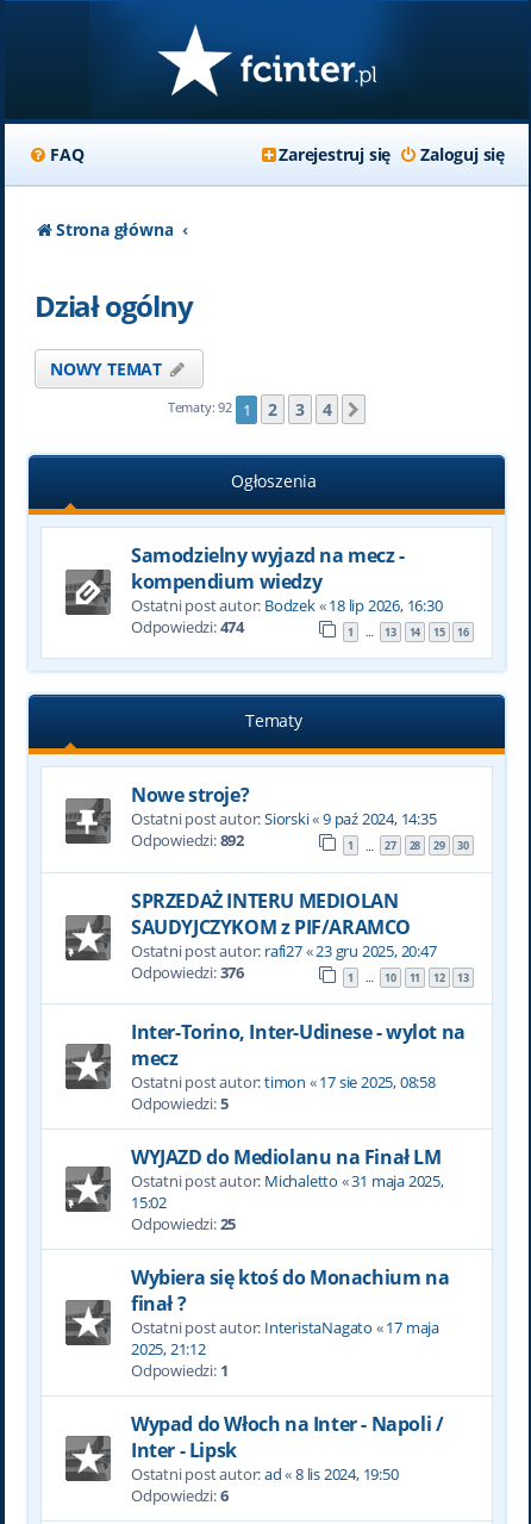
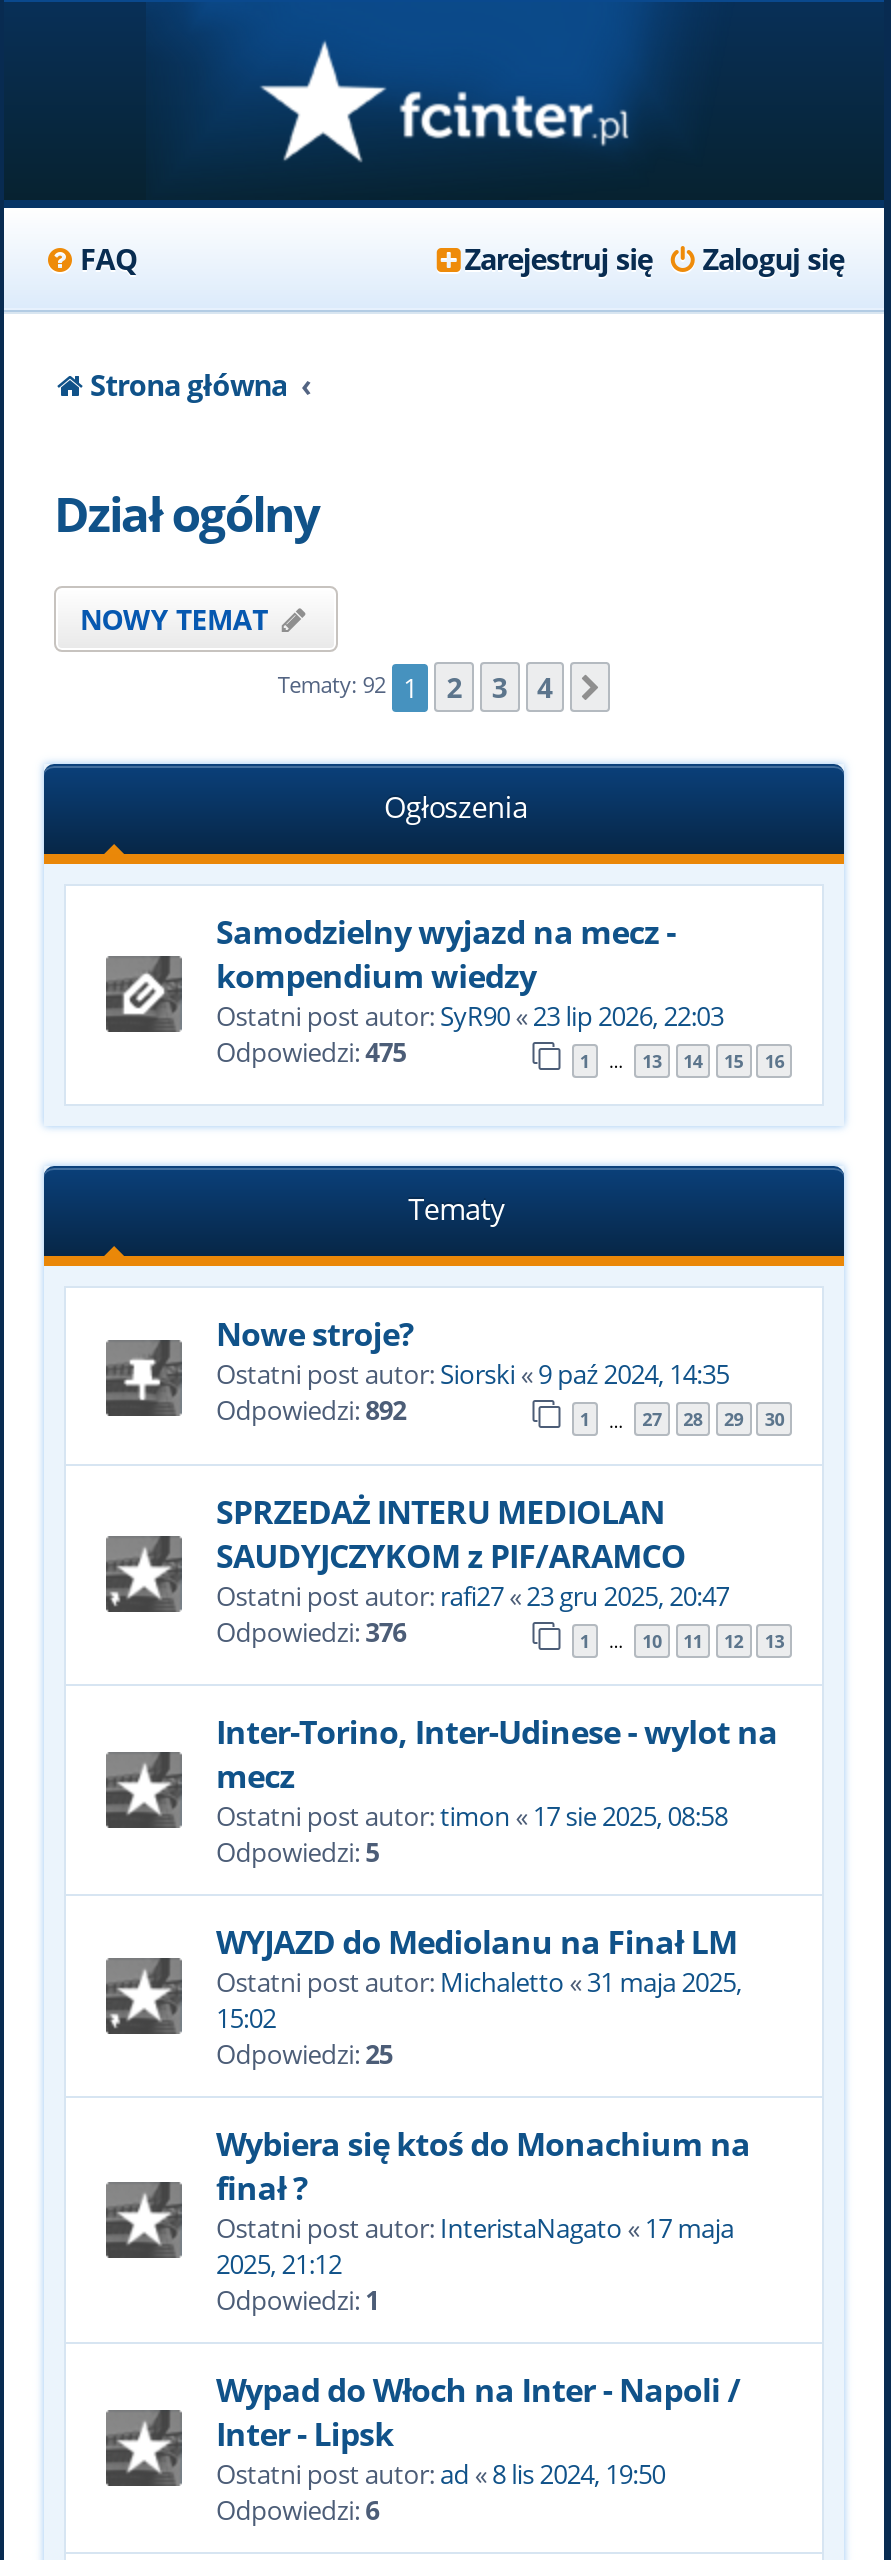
- Ostatni post autor: Bodzek «18 lip 2026, 16:30
+ Ostatni post autor: SyR90 «23 lip 2026, 22:03

- Odpowiedzi: 474
+ Odpowiedzi: 475
